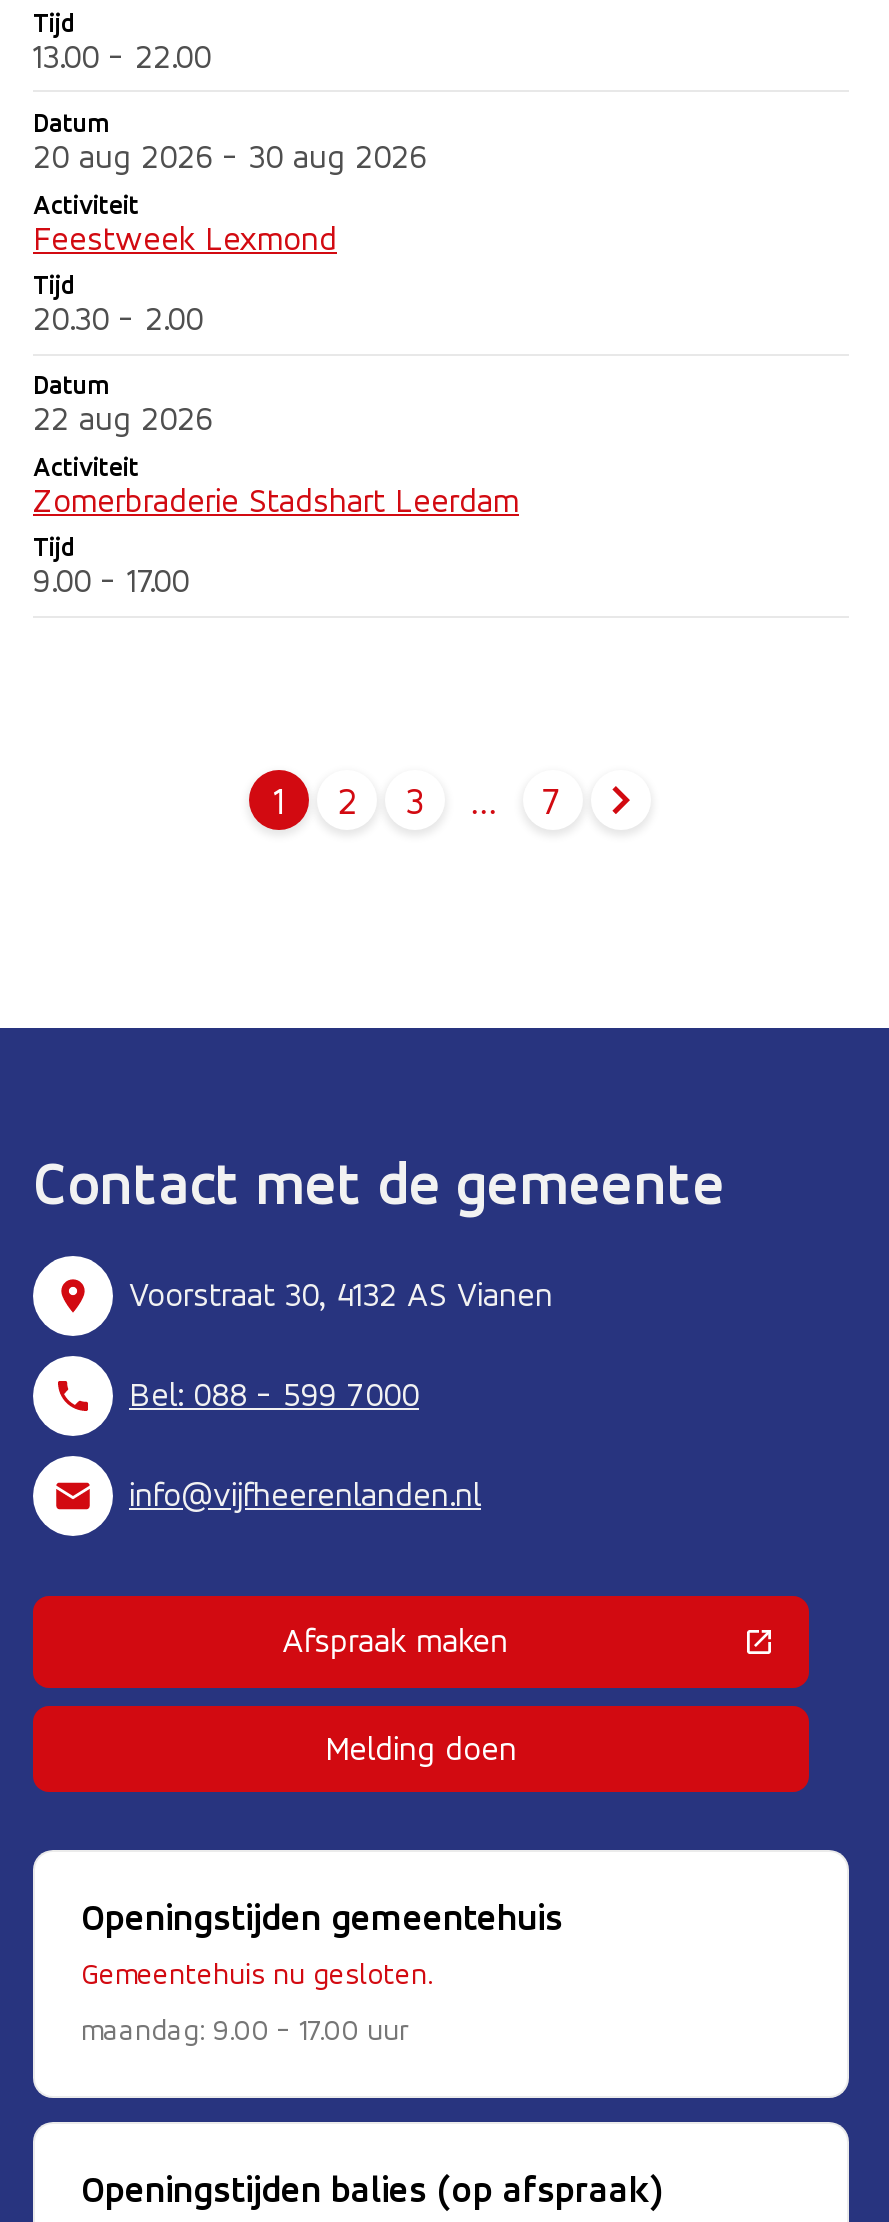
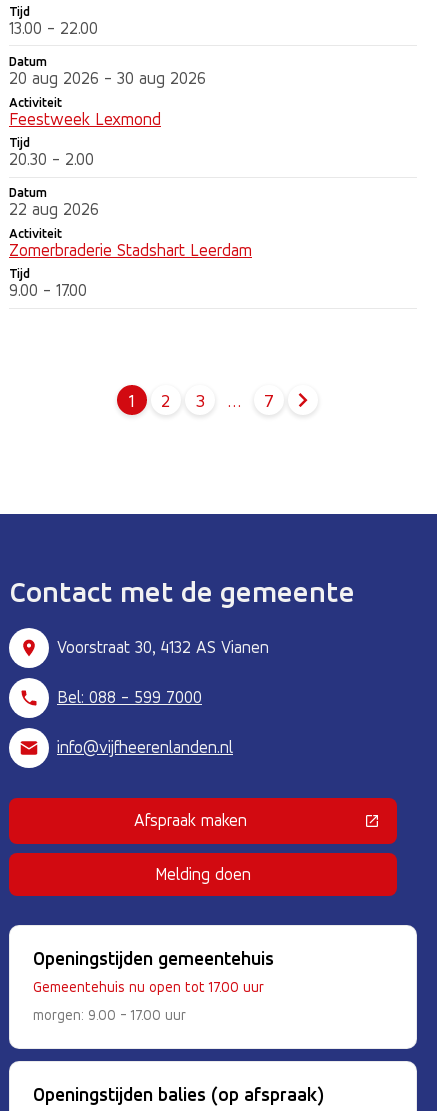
- Gemeentehuis nu gesloten.
+ Gemeentehuis nu open tot 17.00 uur

- maandag: 9.00 - 17.00 uur
+ morgen: 9.00 - 17.00 uur
